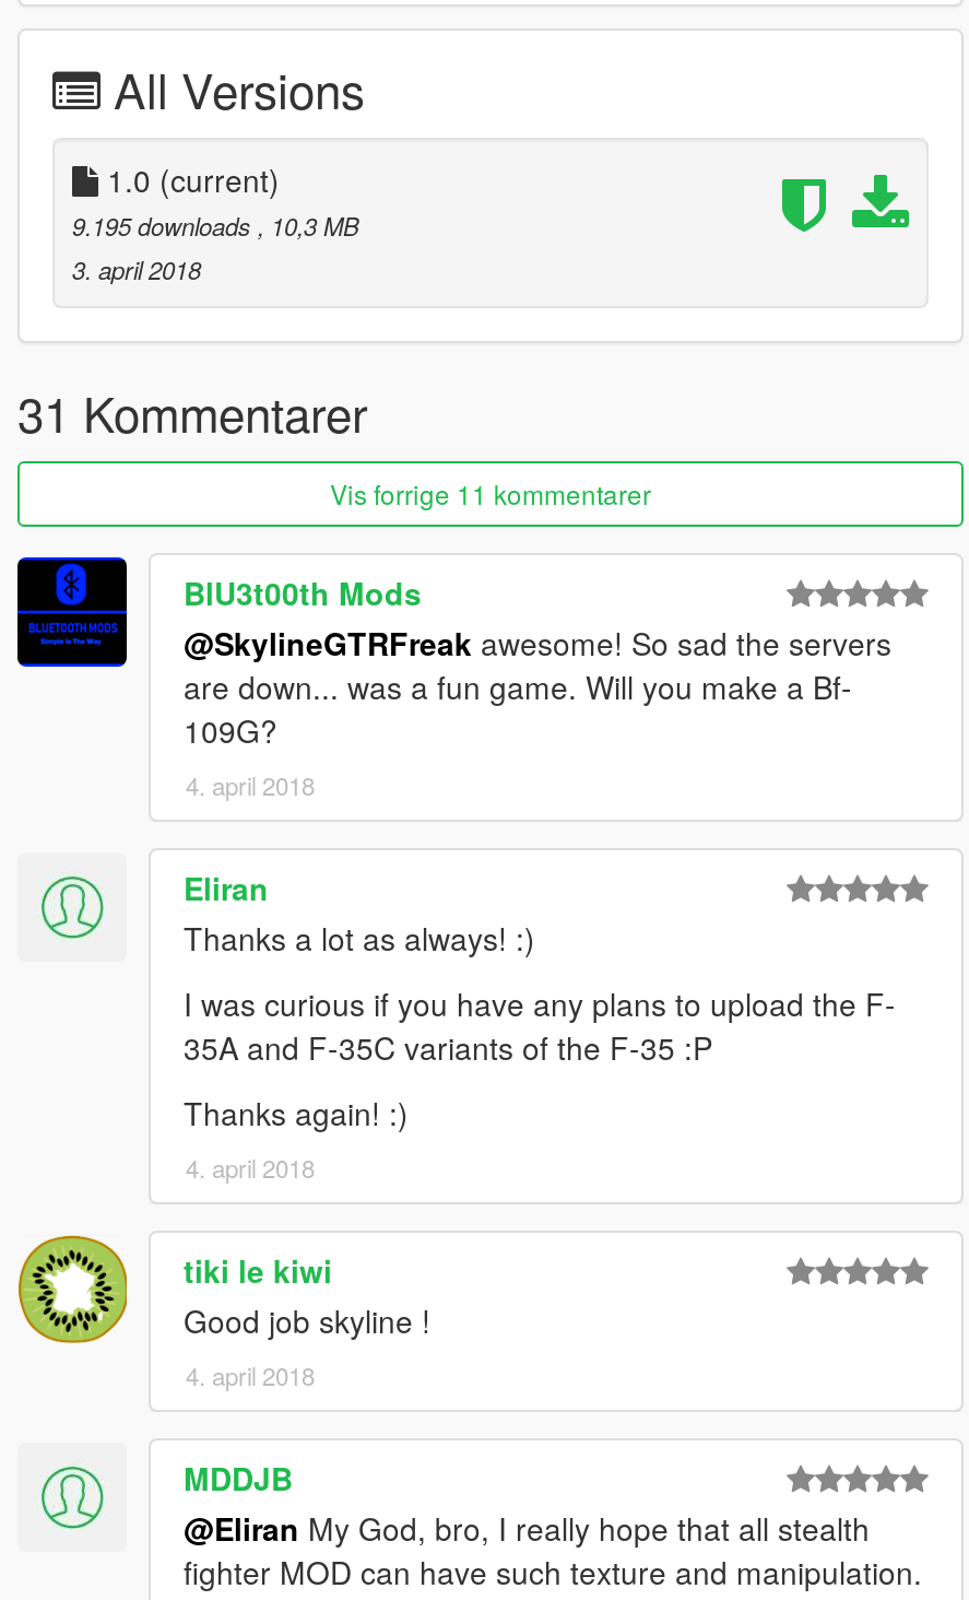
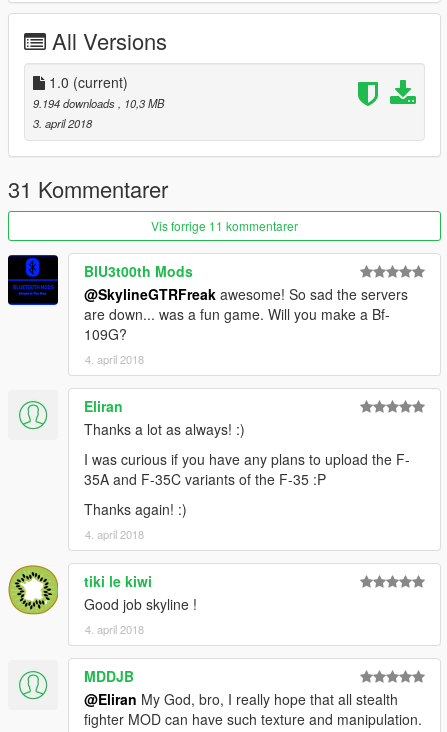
- 9.195 downloads, 10,3 MB
+ 9.194 downloads, 10,3 MB
